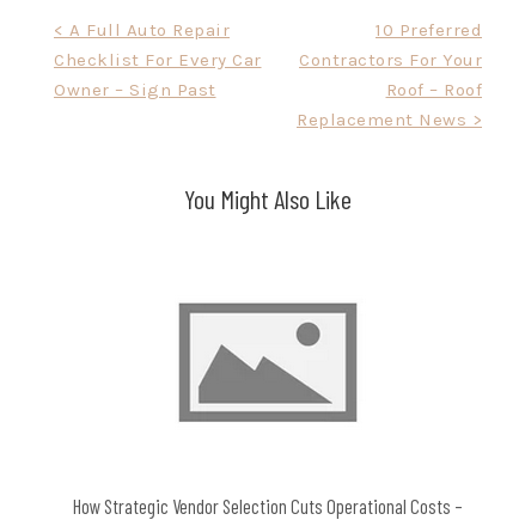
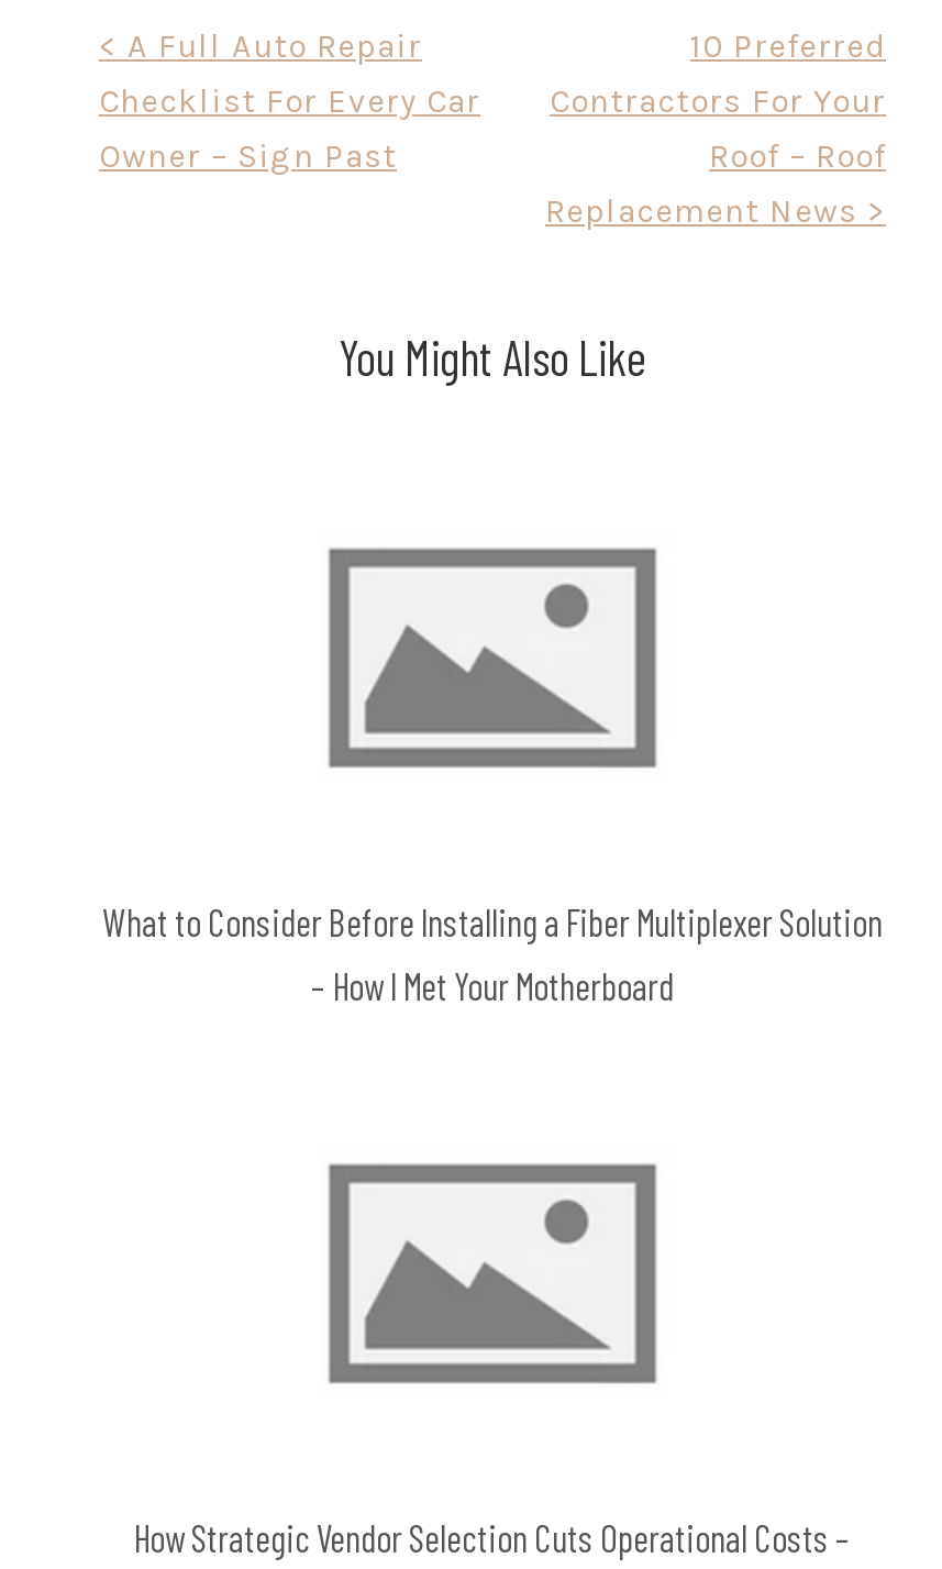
+ What to Consider Before Installing a Fiber Multiplexer Solution
+ – How I Met Your Motherboard
